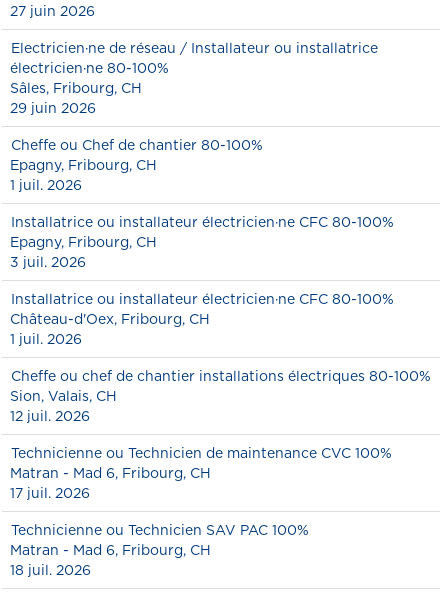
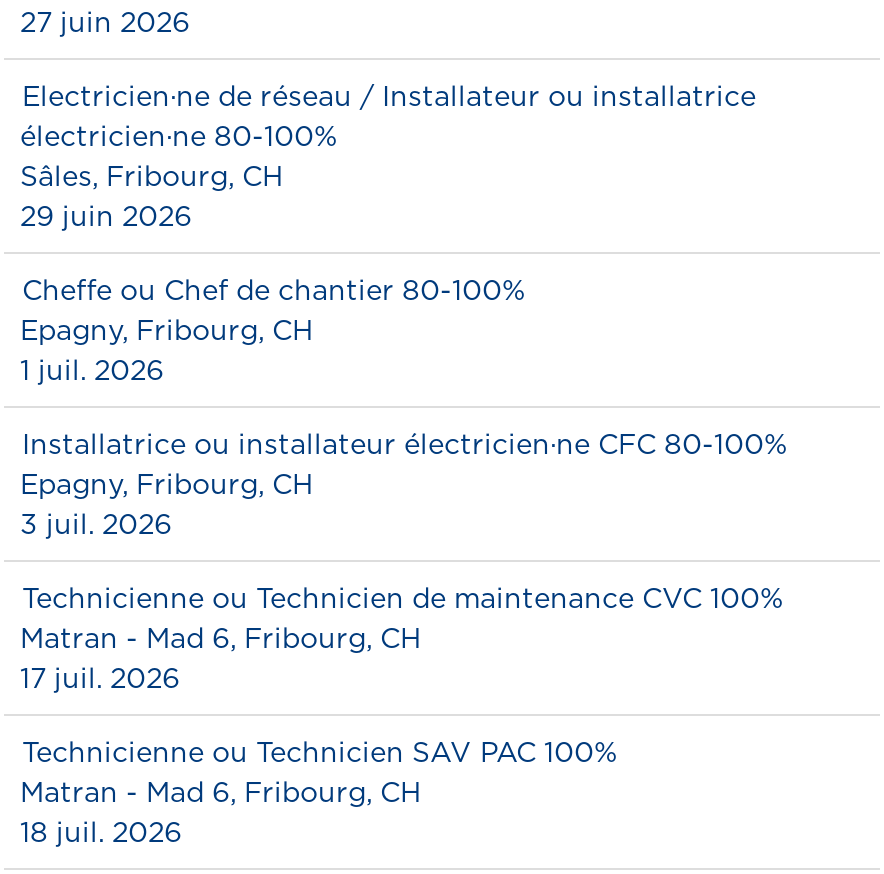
- Installatrice ou installateur électricien·ne CFC 80-100%
- Château-d'Oex, Fribourg, CH
- 1 juil. 2026
- Cheffe ou chef de chantier installations électriques 80-100%
- Sion, Valais, CH
- 12 juil. 2026
